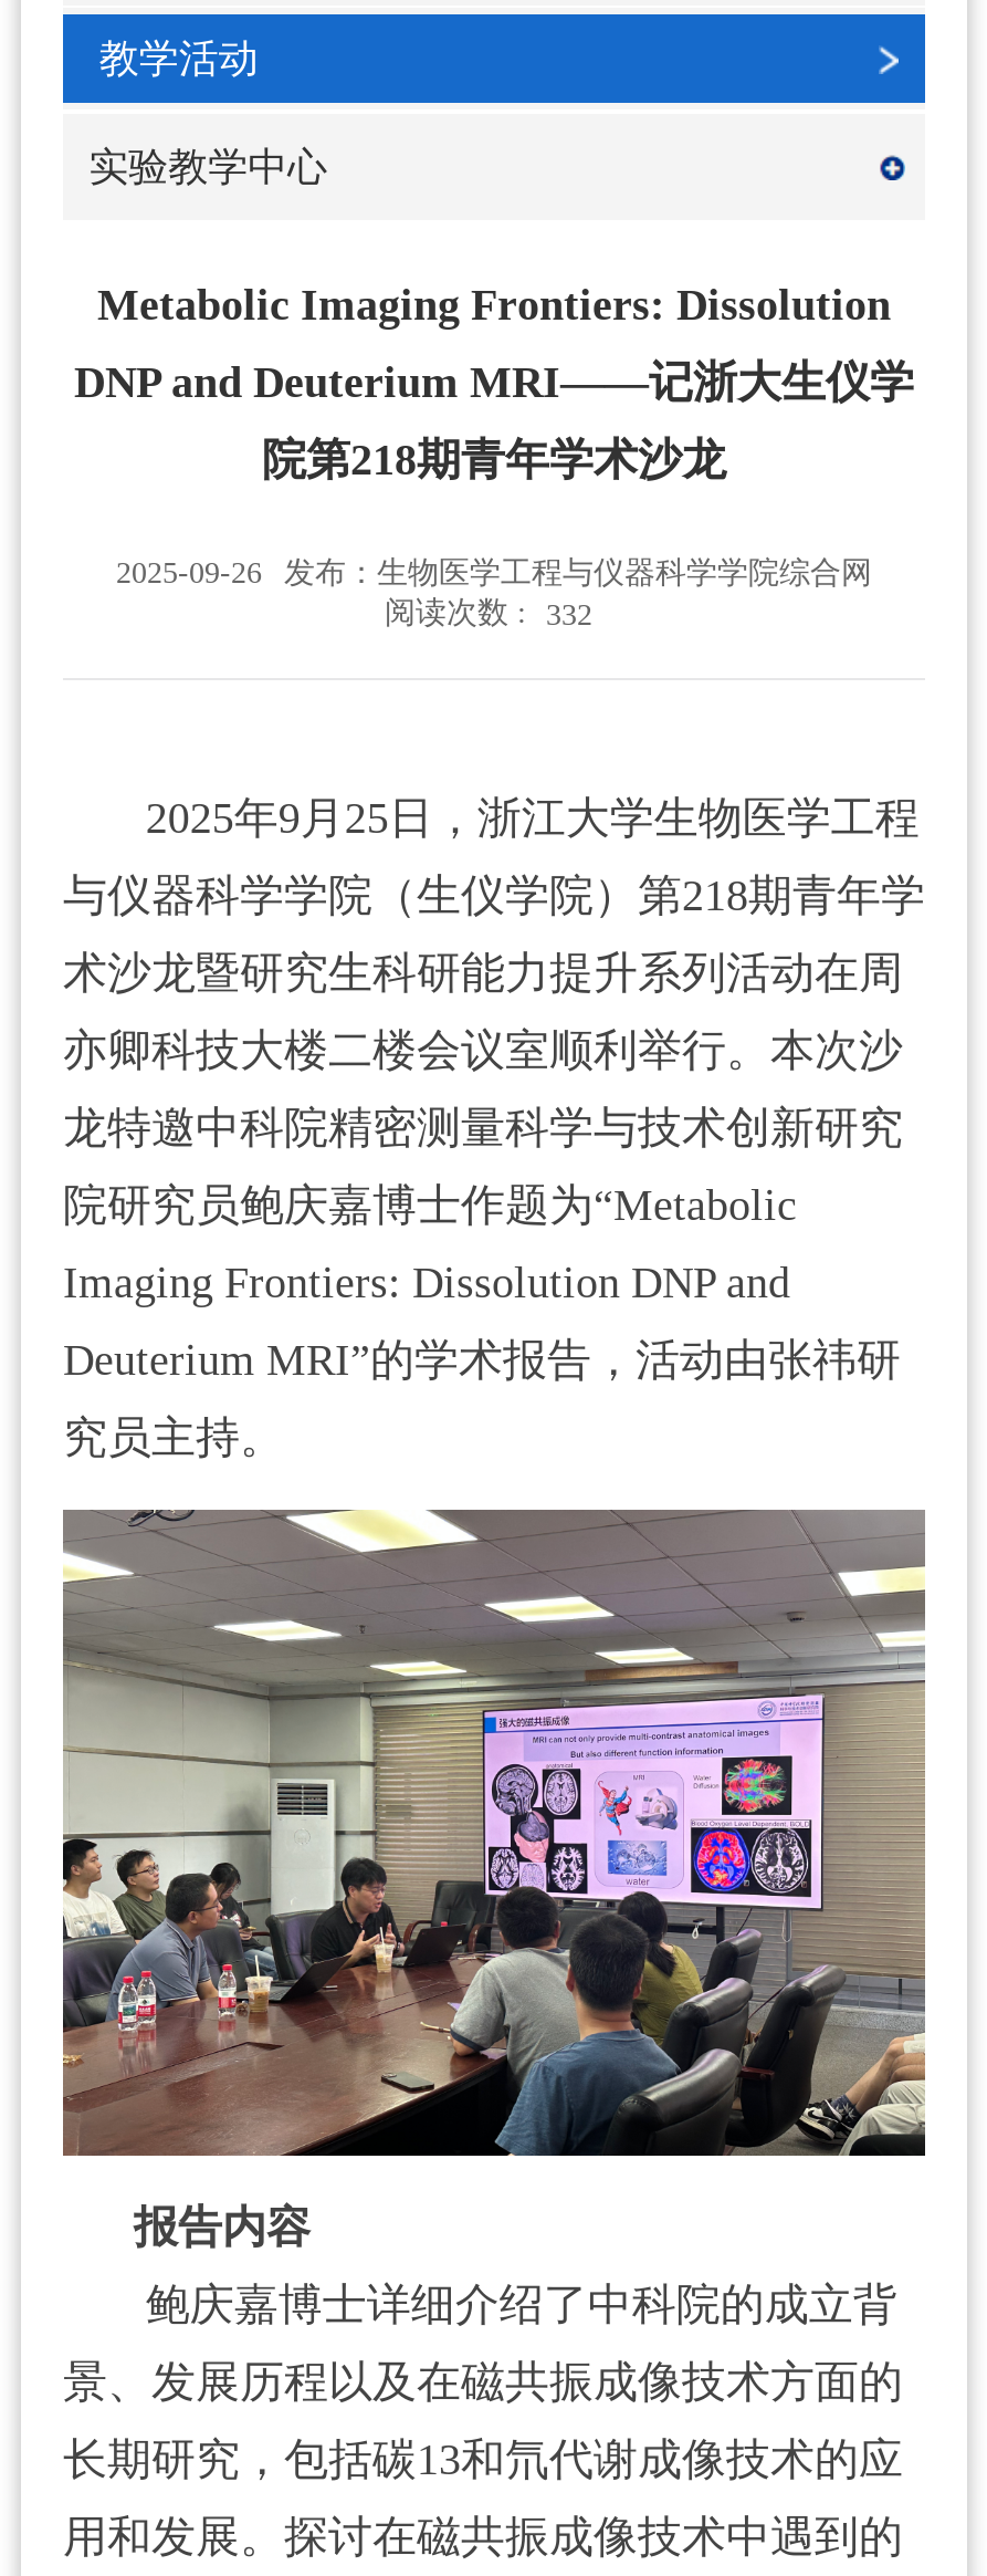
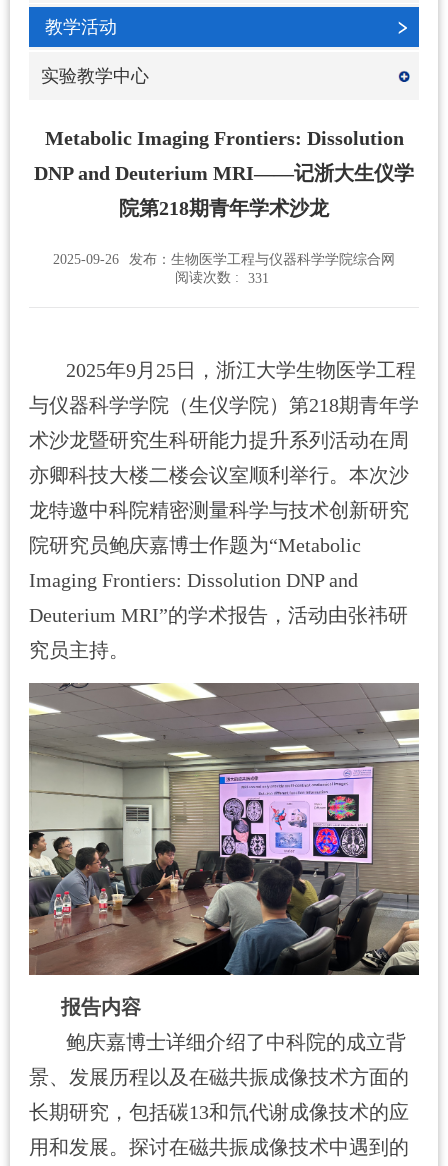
- 阅读次数 : 332
+ 阅读次数 : 331
